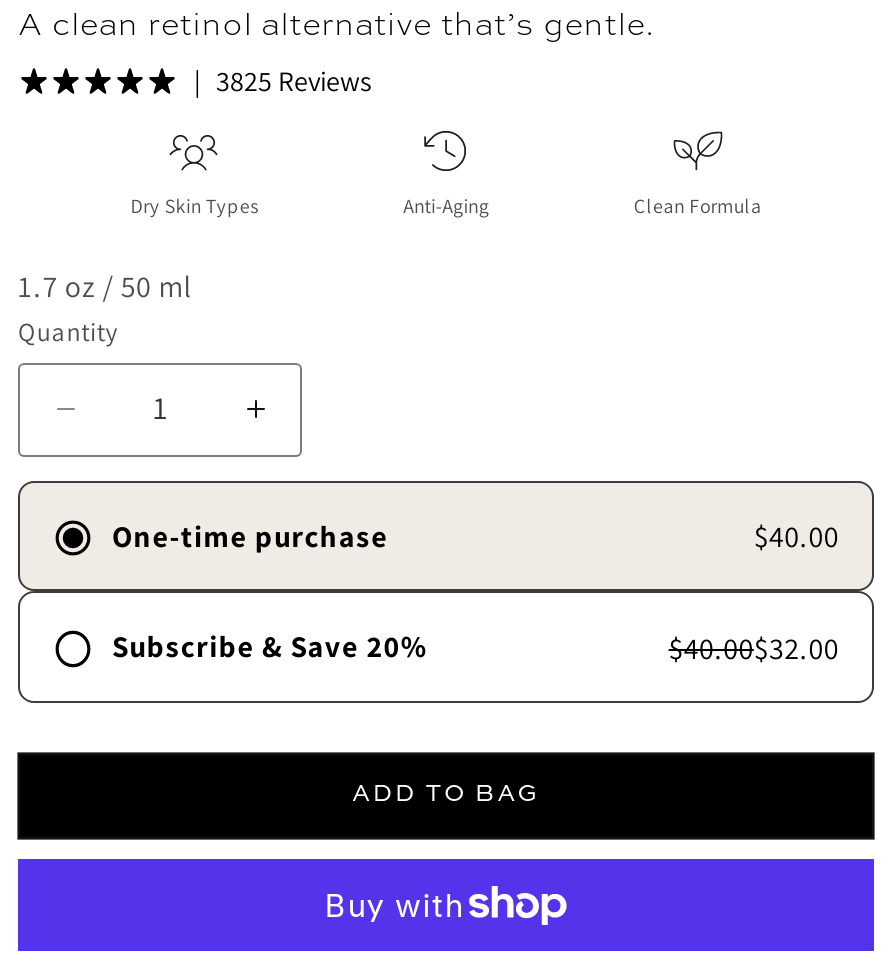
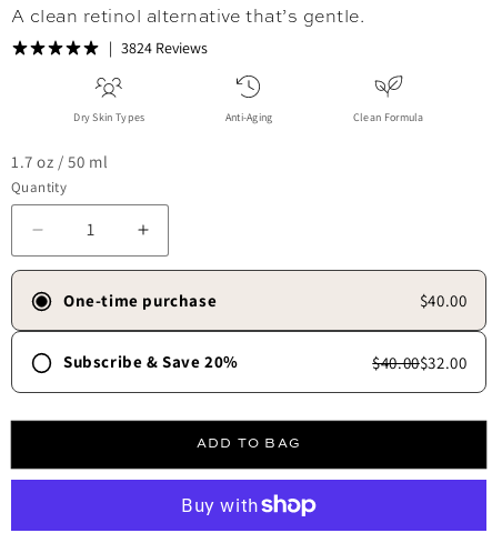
- 3825 Reviews
+ 3824 Reviews
